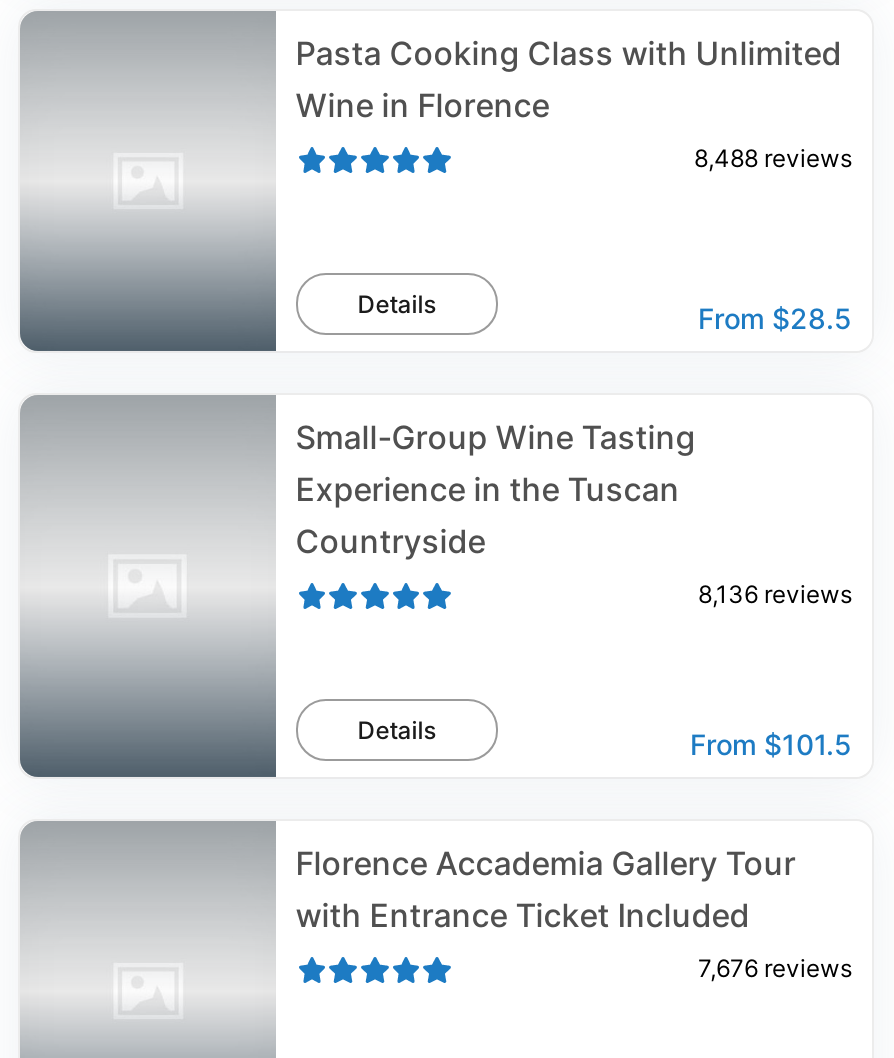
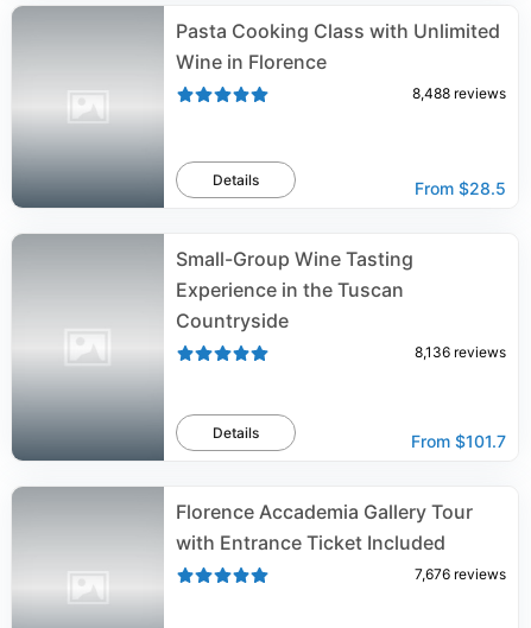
- From $101.5
+ From $101.7
